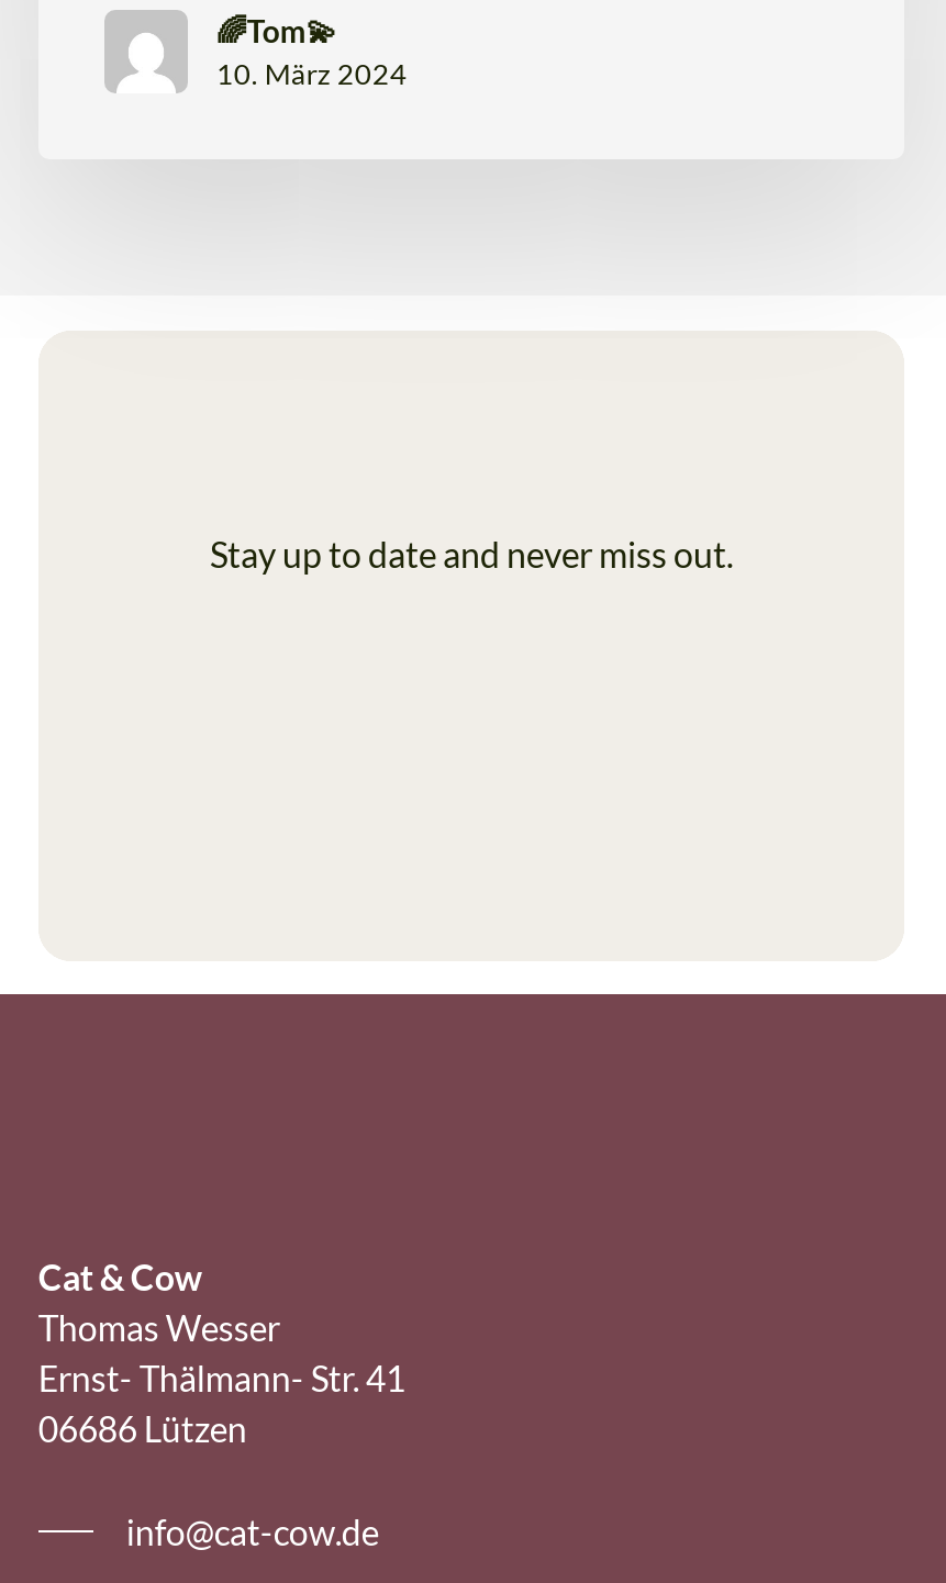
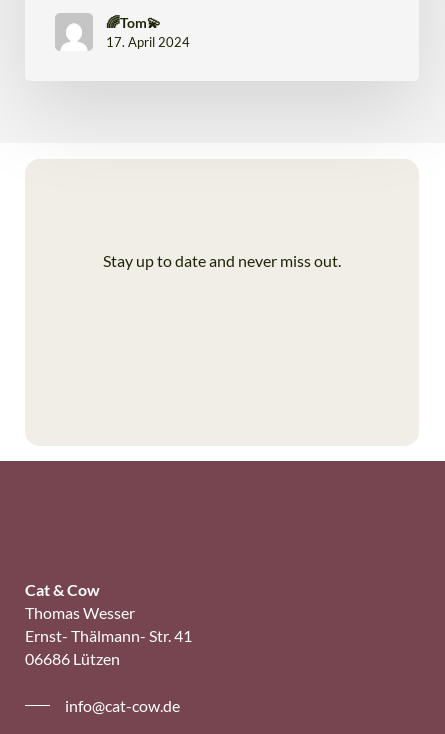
- 10. März 2024
+ 17. April 2024
